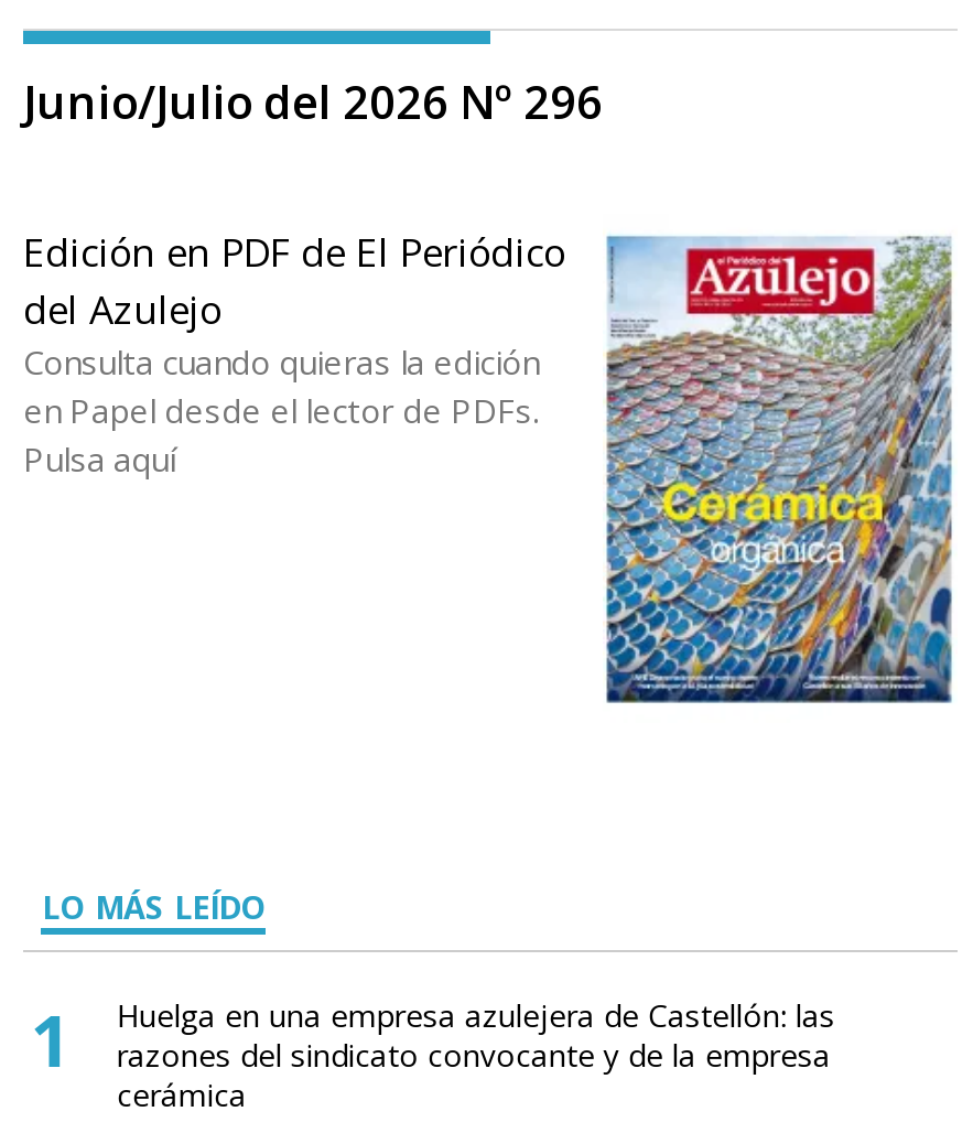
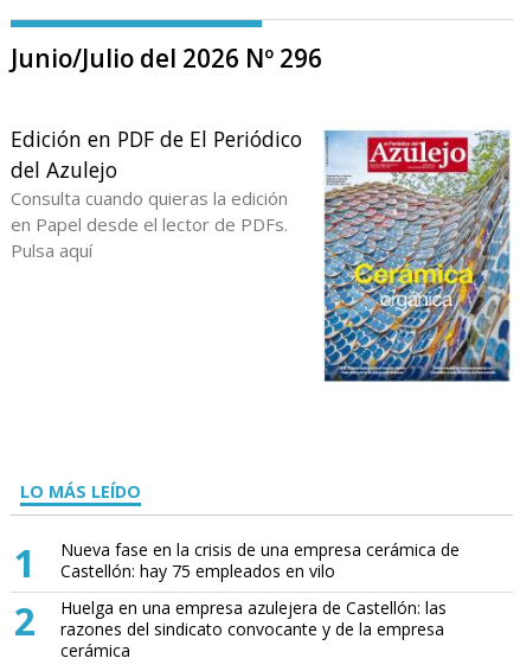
+ Nueva fase en la crisis de una empresa cerámica de
+ Castellón: hay 75 empleados en vilo
+ 2
